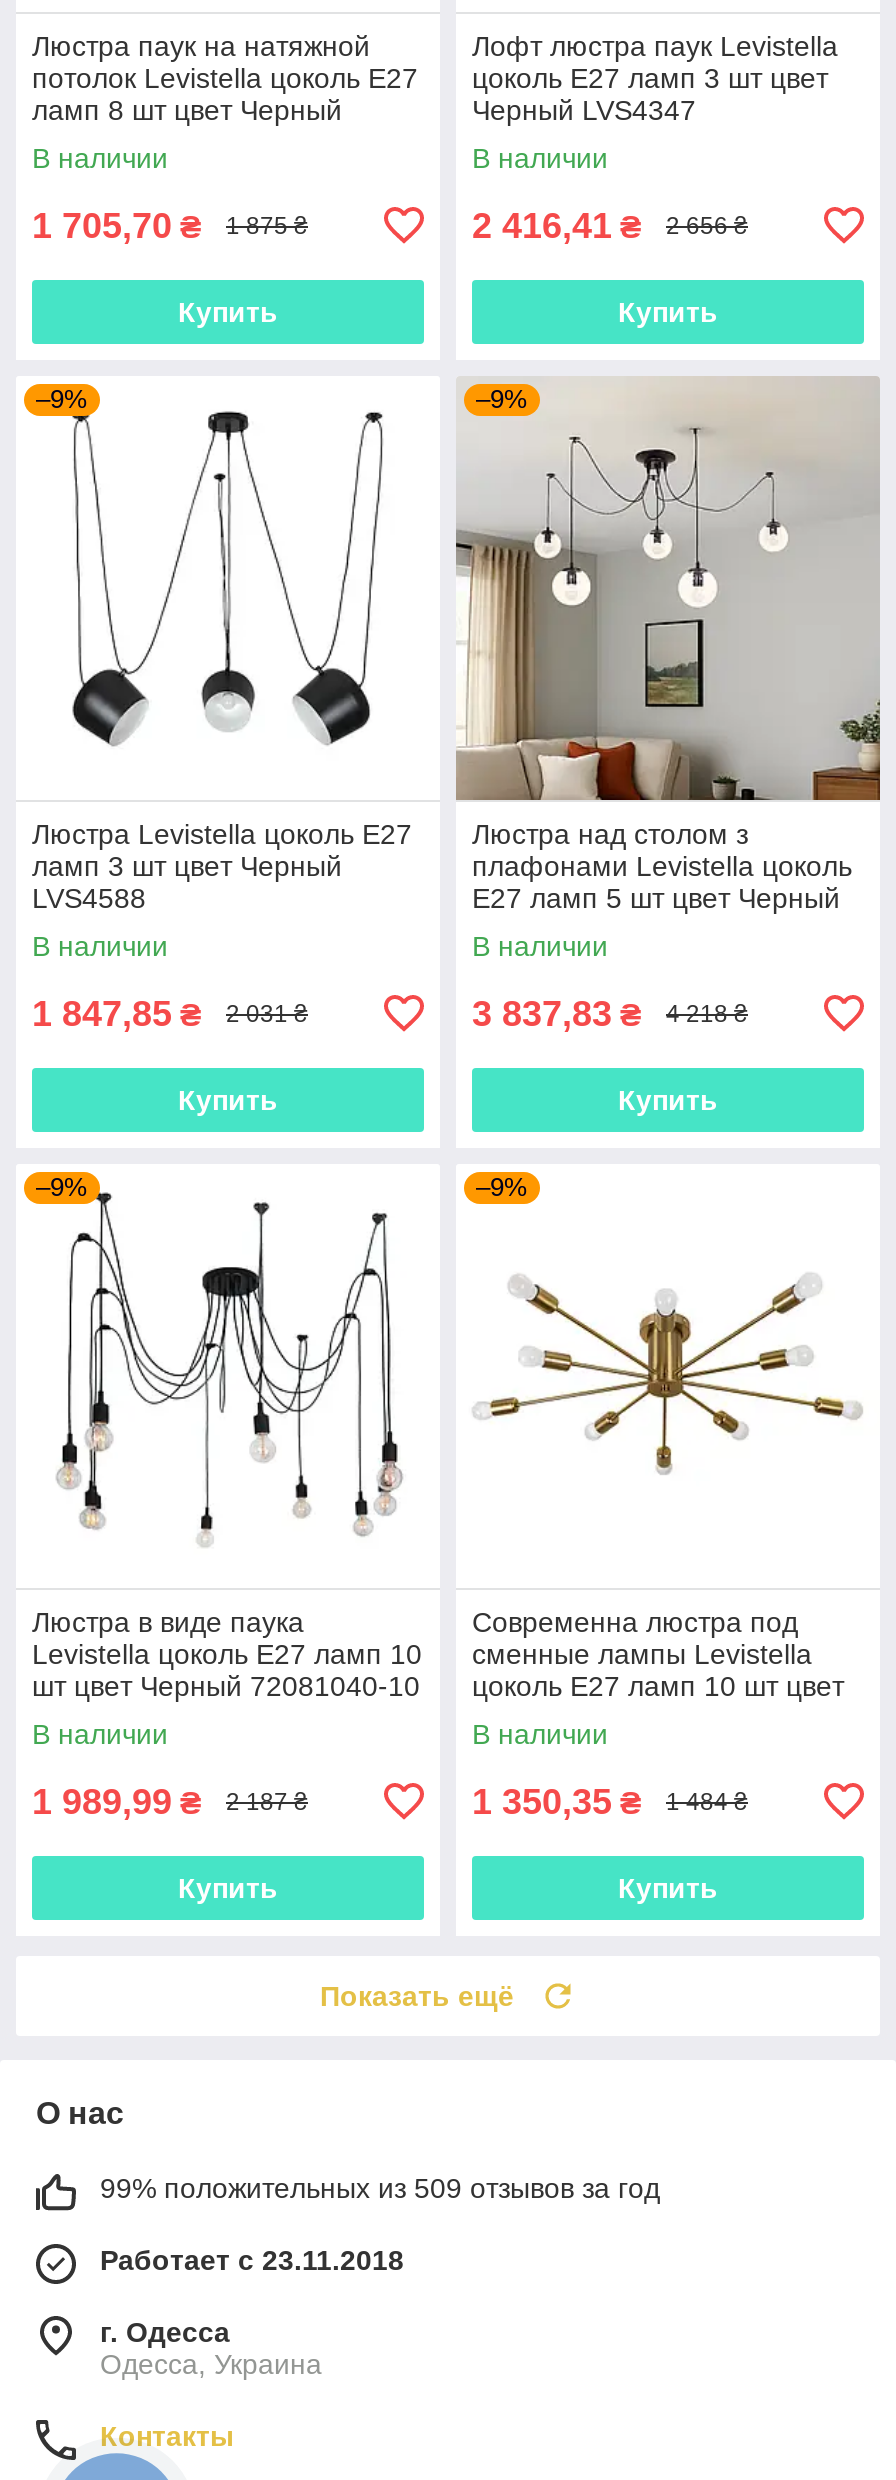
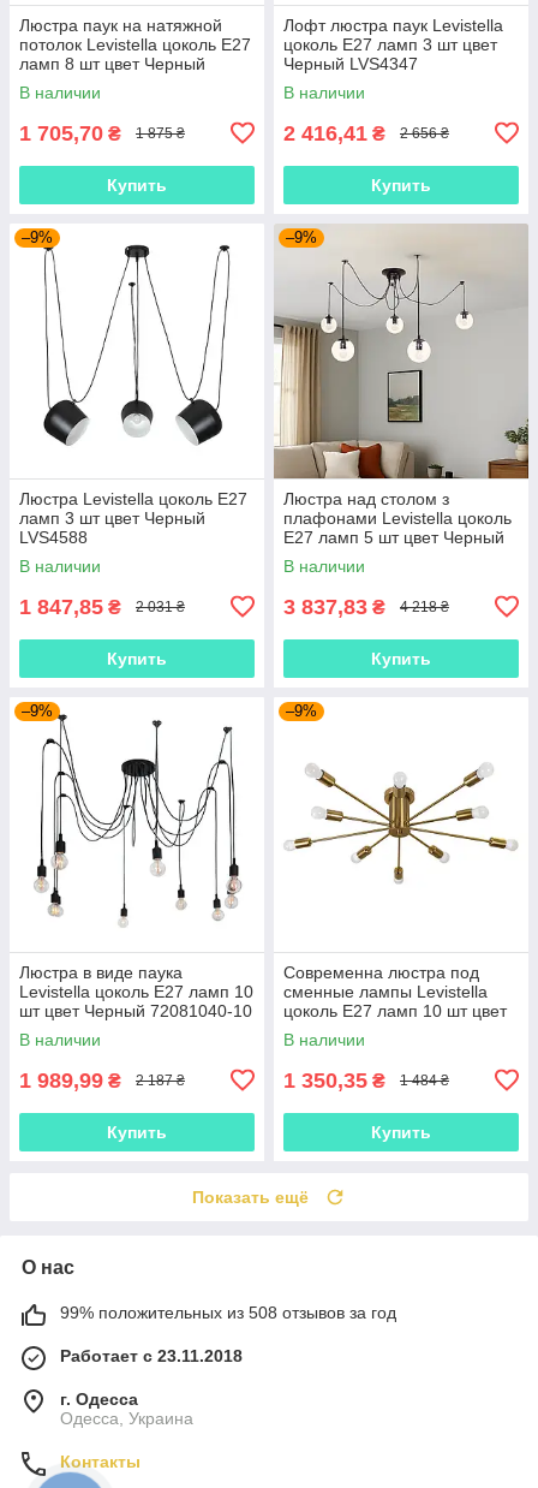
- 99% положительных из 509 отзывов за год
+ 99% положительных из 508 отзывов за год
